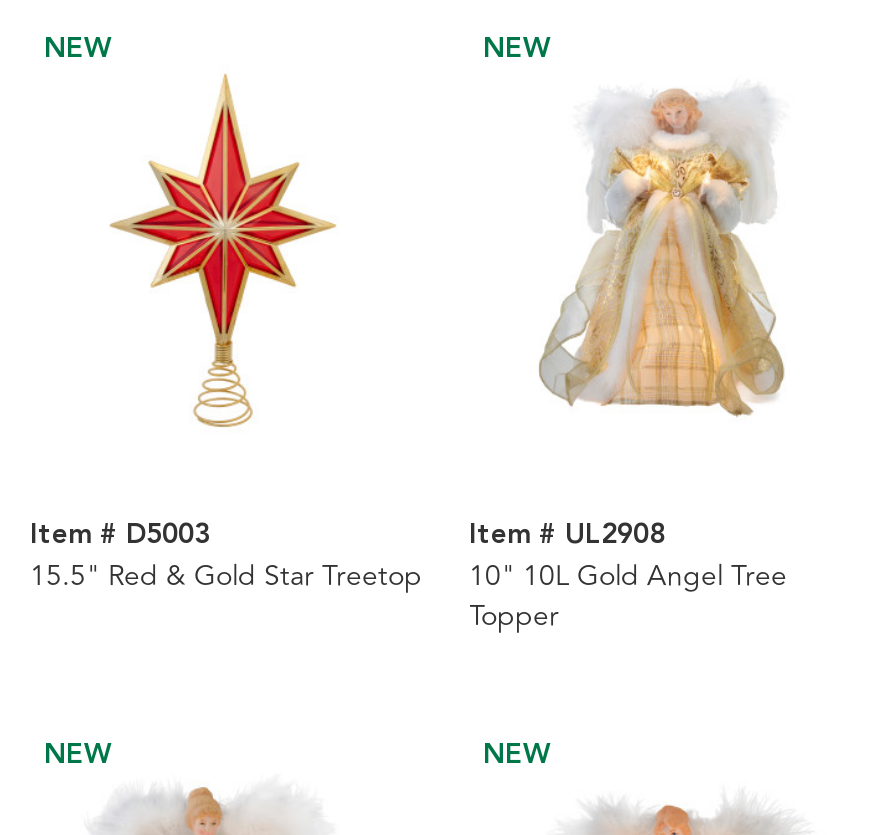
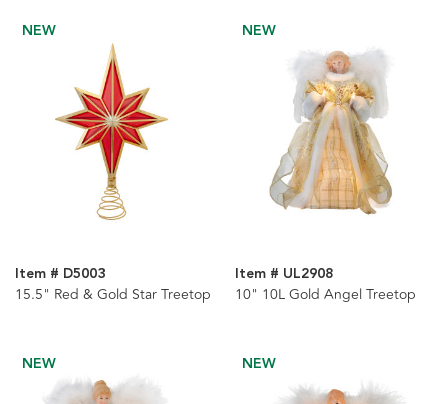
- 10" 10L Gold Angel Tree
- Topper
+ 10" 10L Gold Angel Treetop
